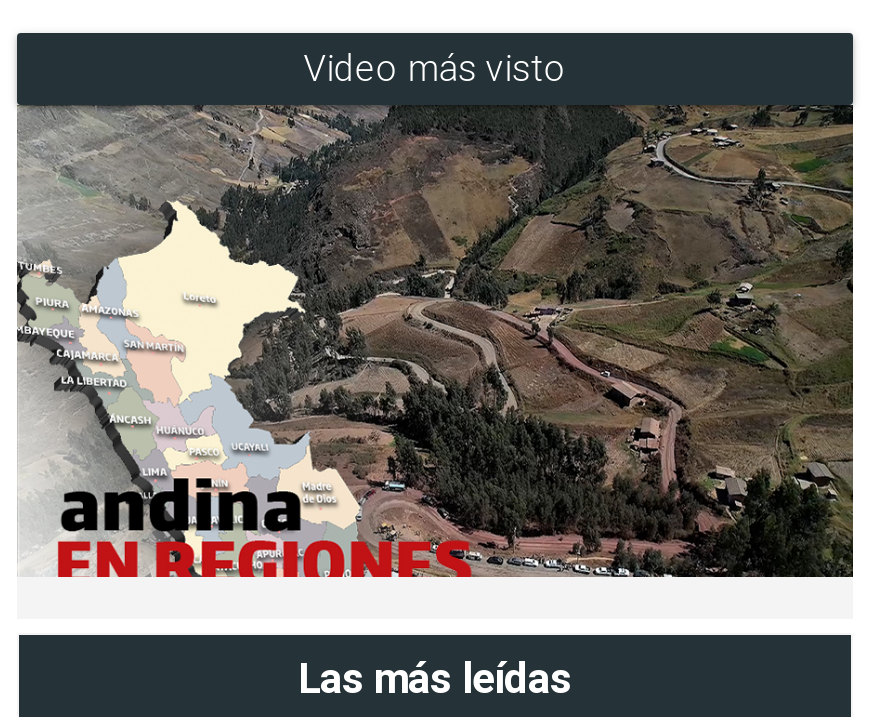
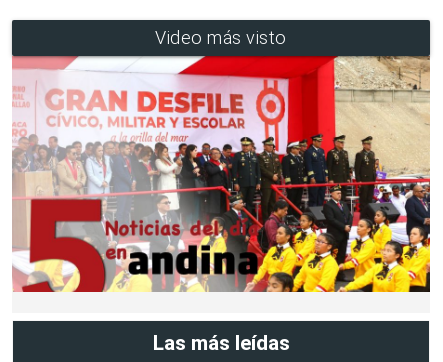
- [image]
+ [image]
